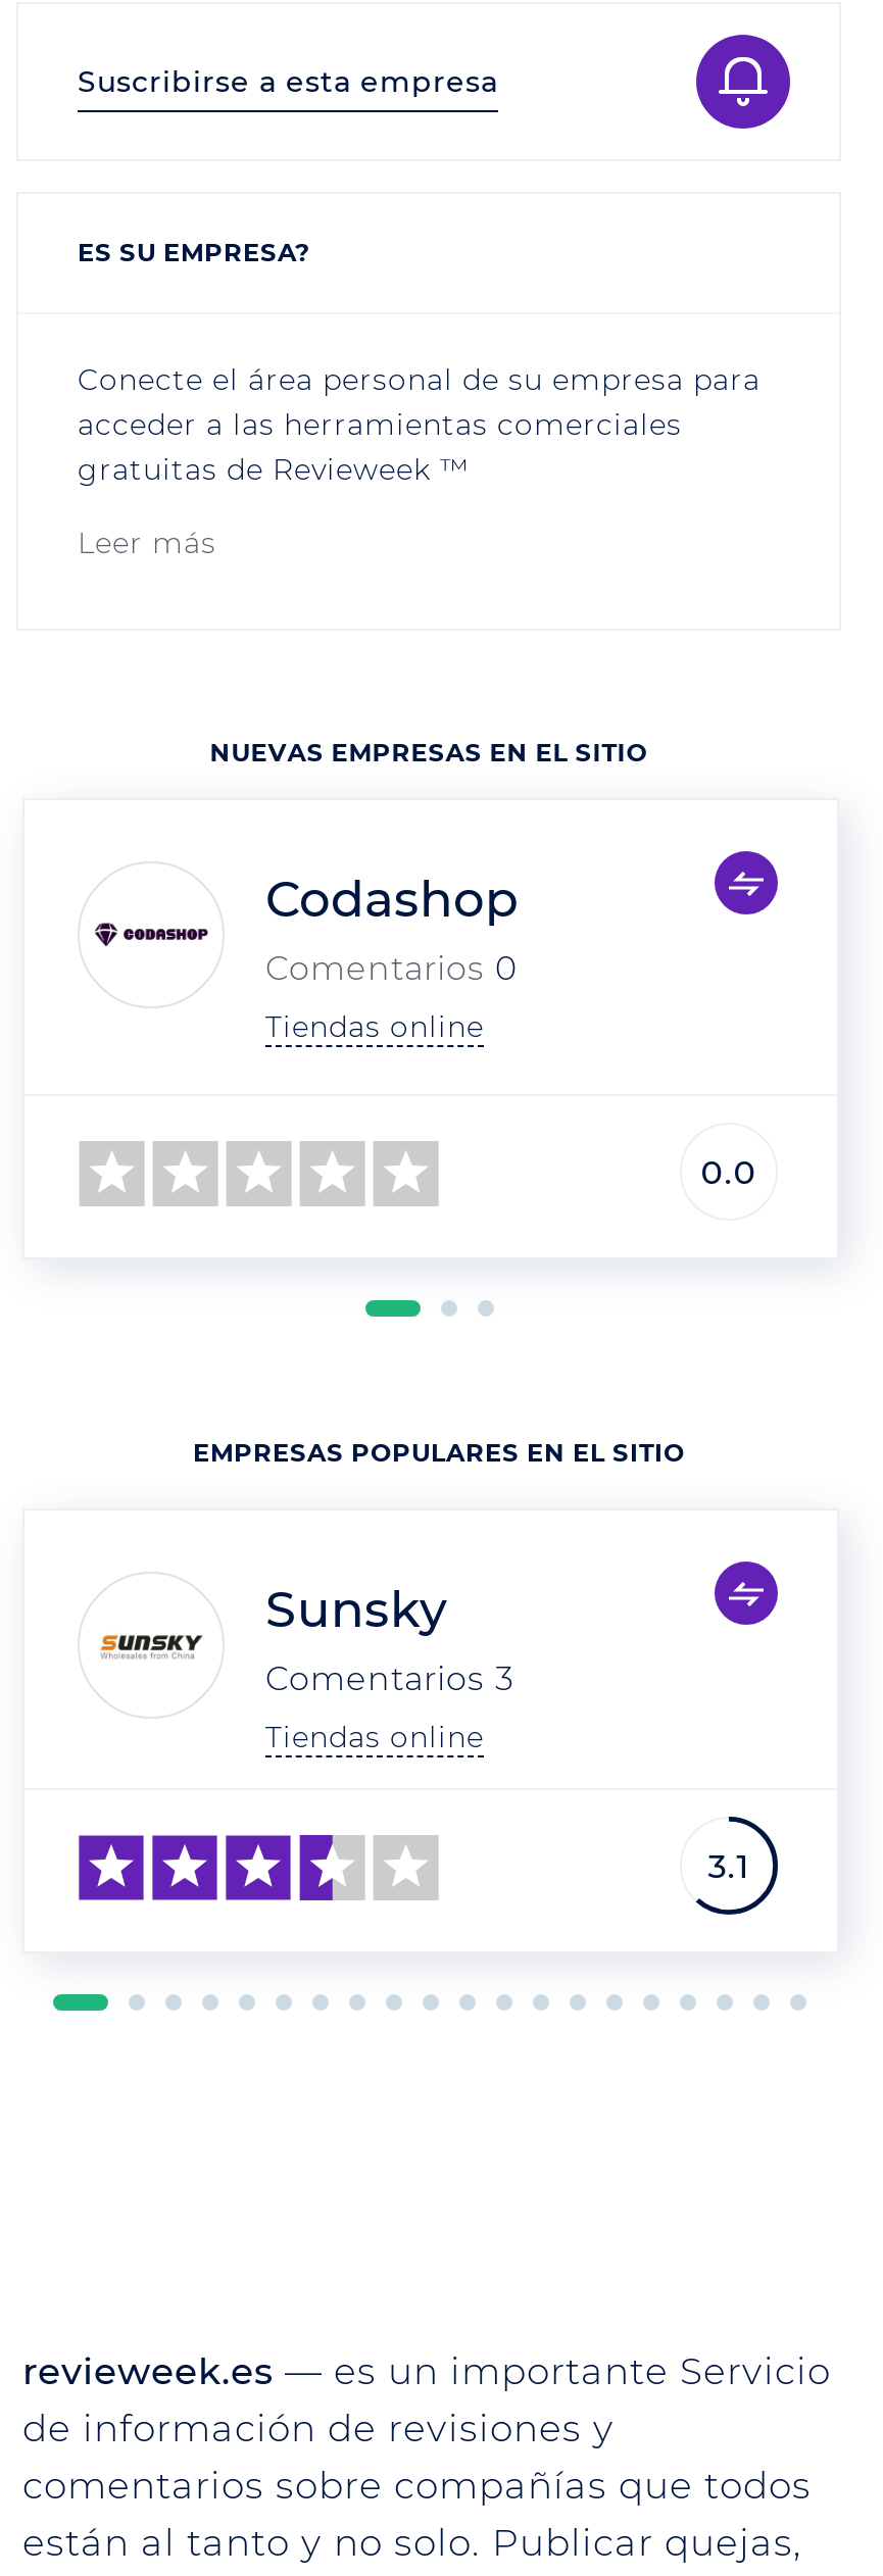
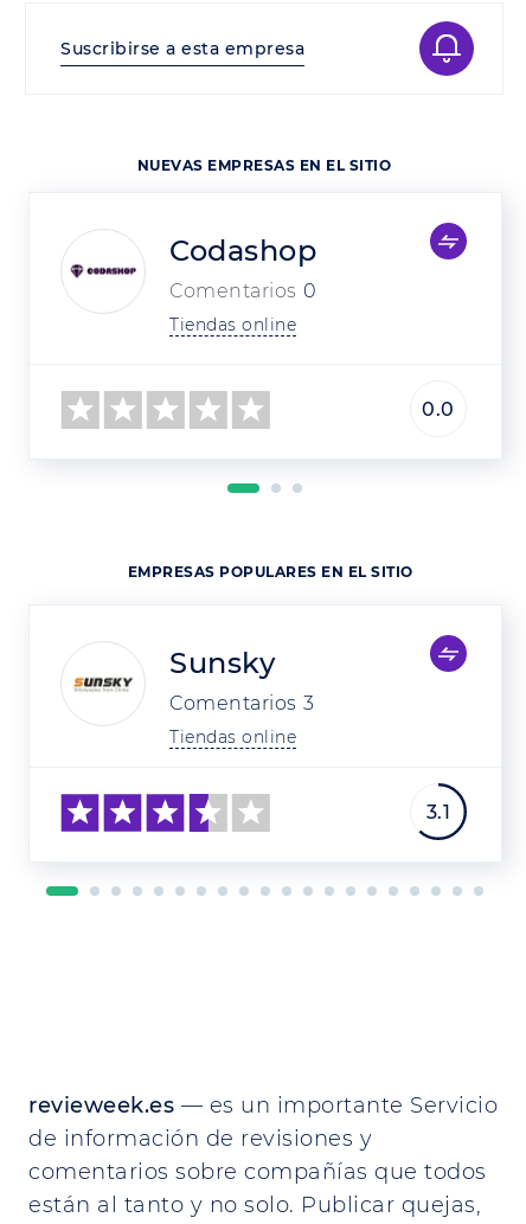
- ES SU EMPRESA?

- Conecte el área personal de su empresa para
- acceder a las herramientas comerciales
- gratuitas de Revieweek ™
- Leer más
